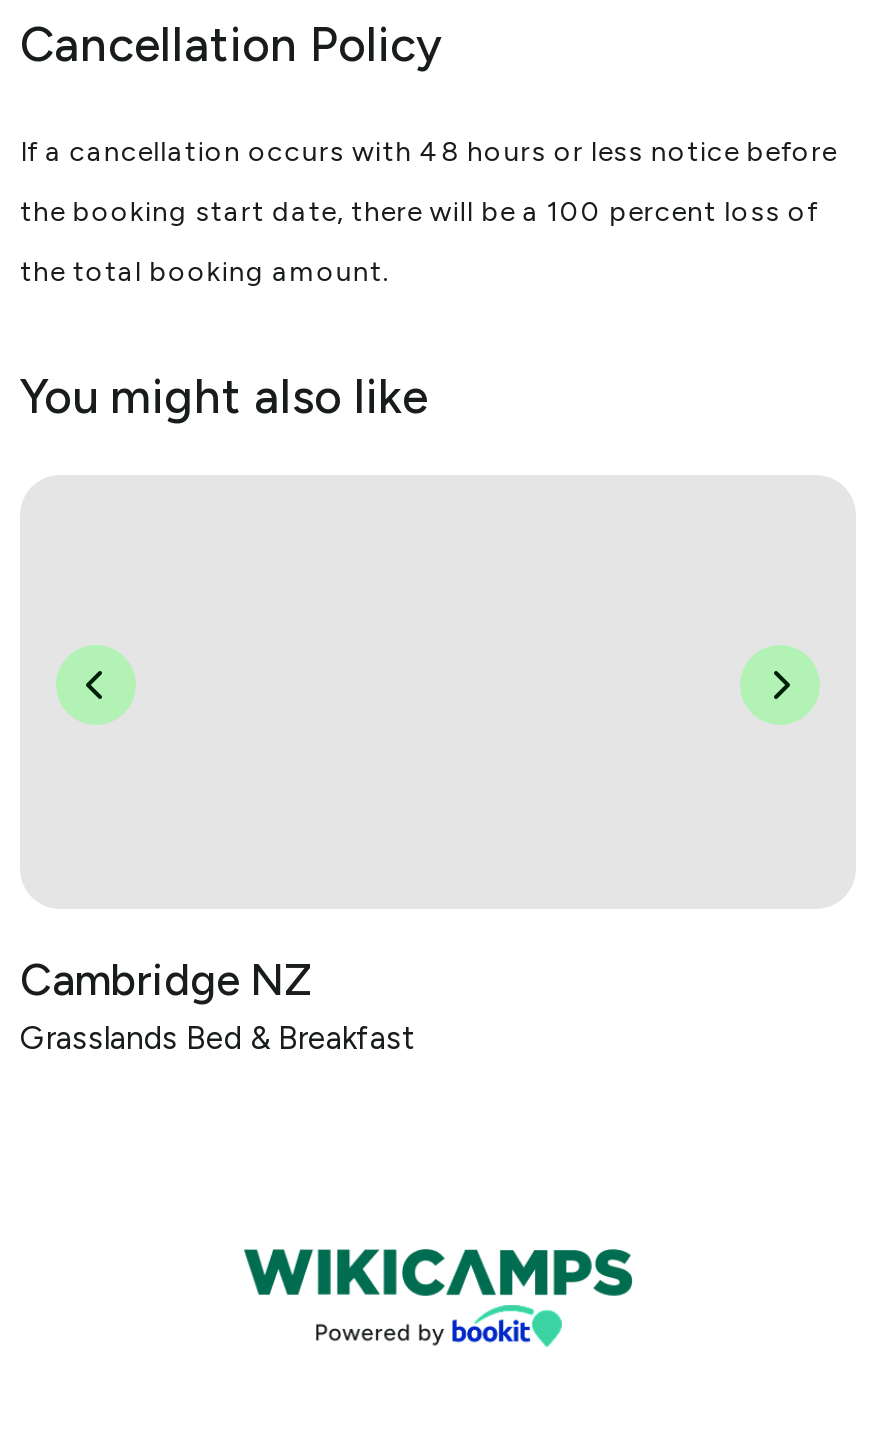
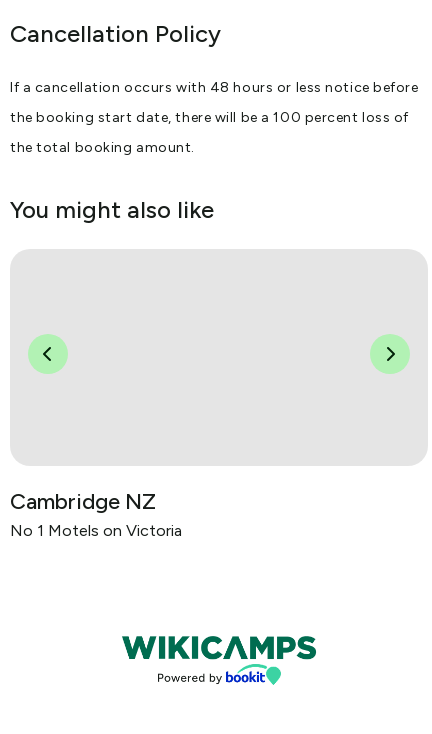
- Grasslands Bed & Breakfast
+ No 1 Motels on Victoria
